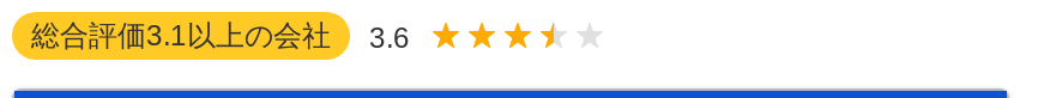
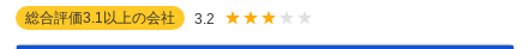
- 総合評価3.1以上の会社 3.6
+ 総合評価3.1以上の会社 3.2
